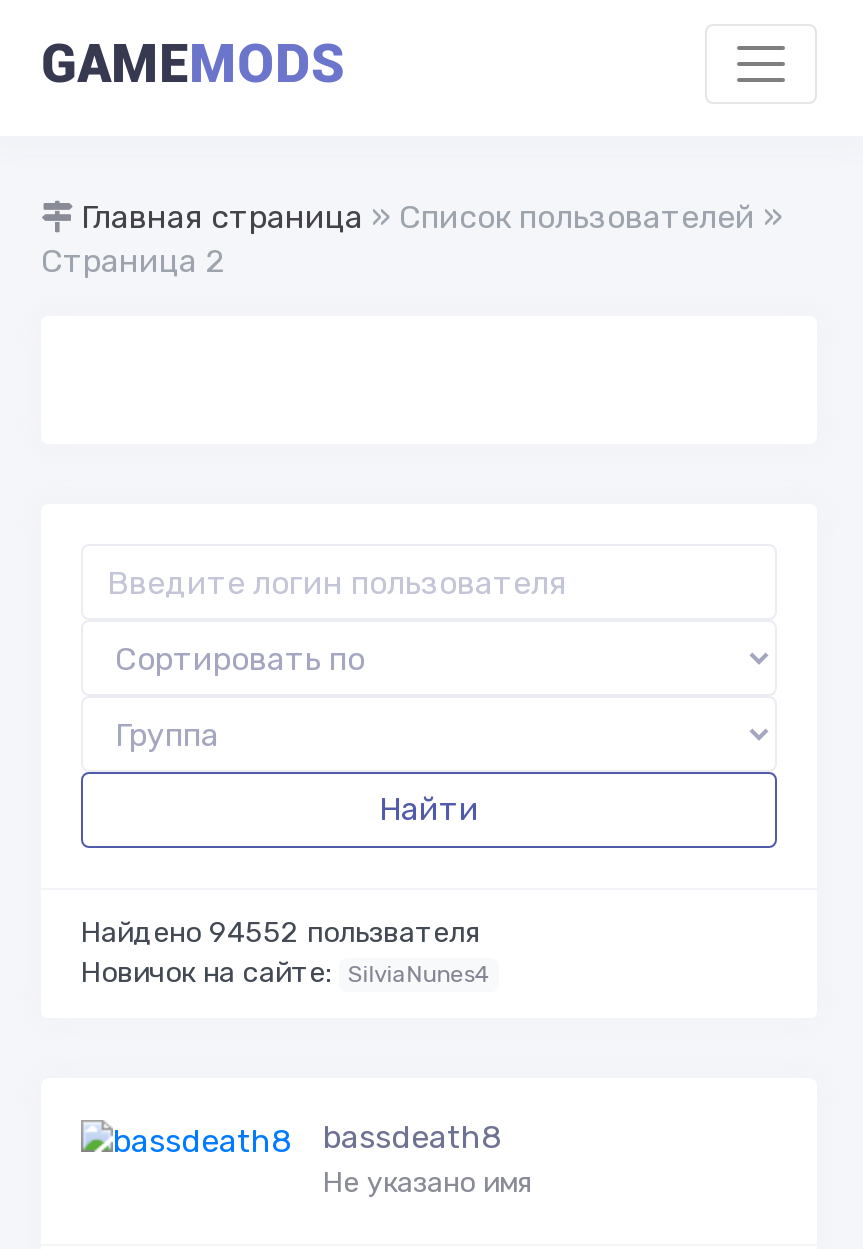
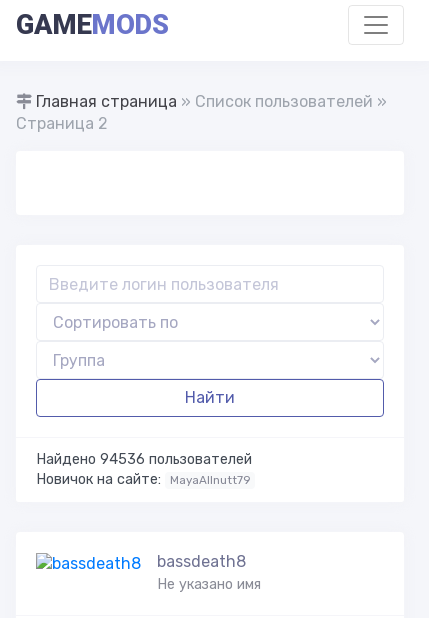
- Найдено 94552 пользвателя
+ Найдено 94536 пользователей

- Новичок на сайте: SilviaNunes4
+ Новичок на сайте: MayaAllnutt79
